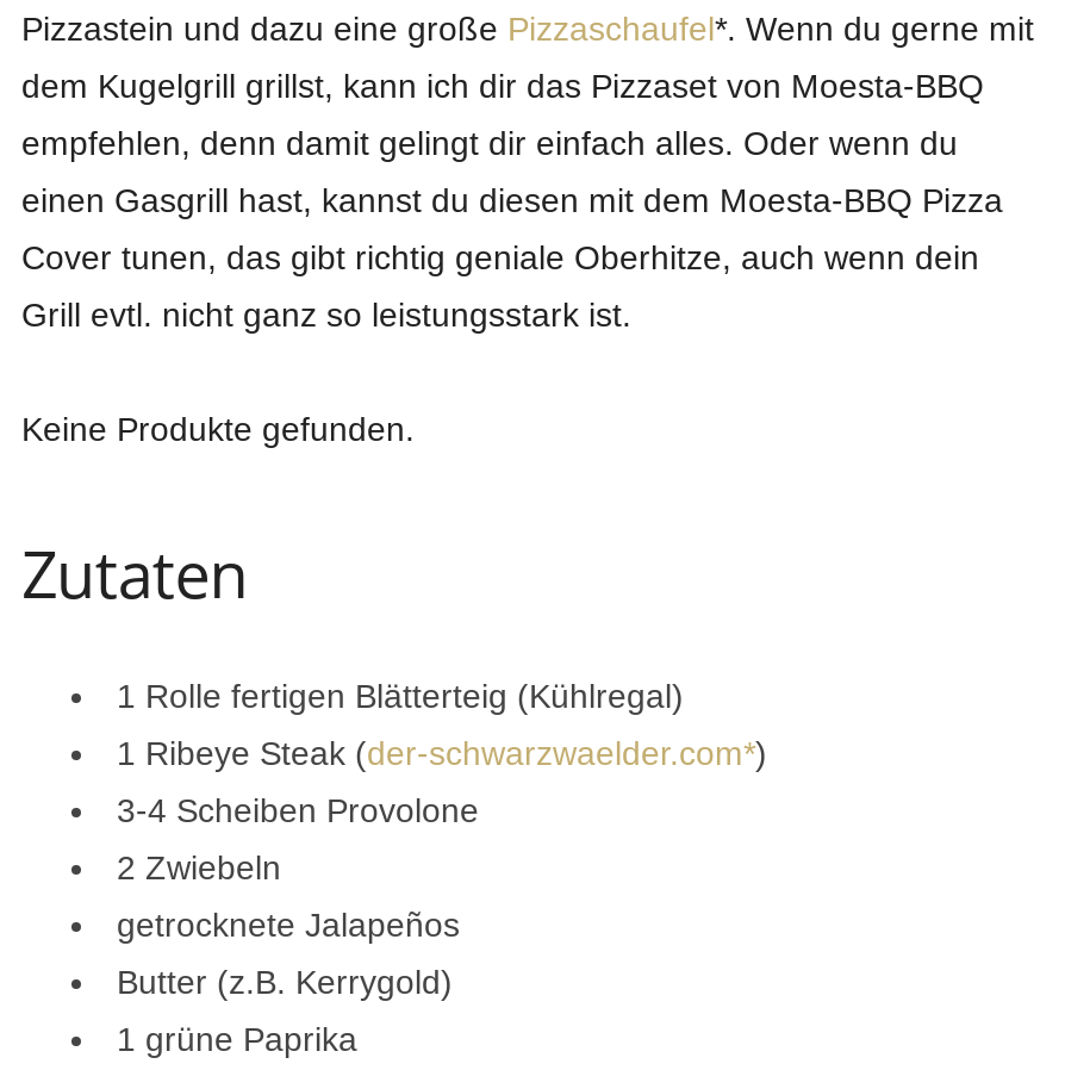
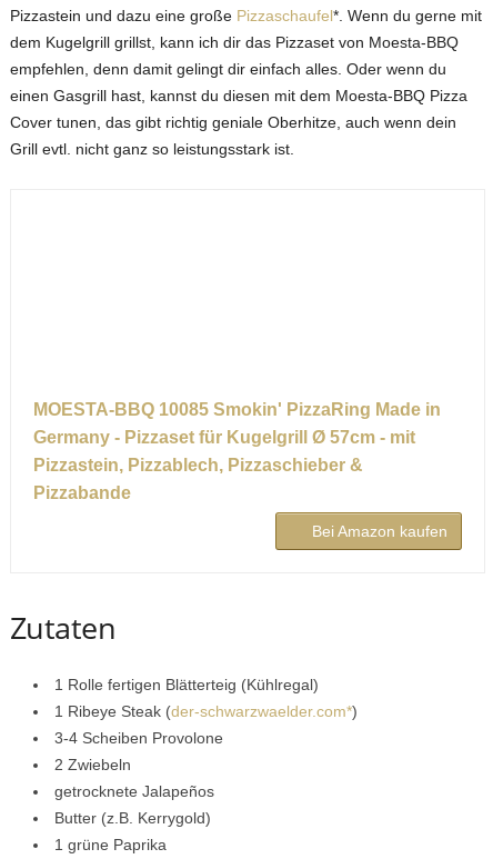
- Keine Produkte gefunden.
+ MOESTA-BBQ 10085 Smokin' PizzaRing Made in
+ Germany - Pizzaset für Kugelgrill Ø 57cm - mit
+ Pizzastein, Pizzablech, Pizzaschieber &
+ Pizzabande
+ Bei Amazon kaufen
